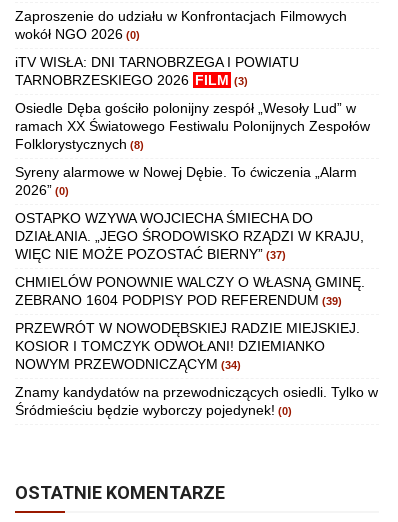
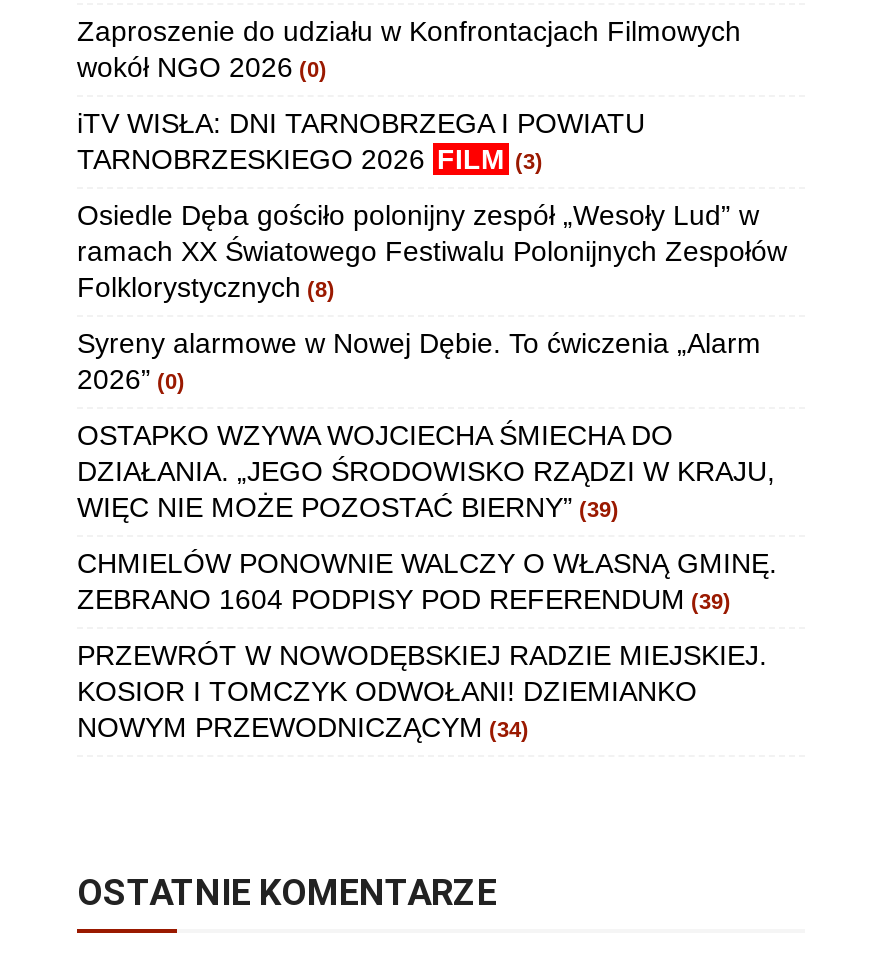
- WIĘC NIE MOŻE POZOSTAĆ BIERNY” (37)
+ WIĘC NIE MOŻE POZOSTAĆ BIERNY” (39)

- Znamy kandydatów na przewodniczących osiedli. Tylko w
- Śródmieściu będzie wyborczy pojedynek! (0)
